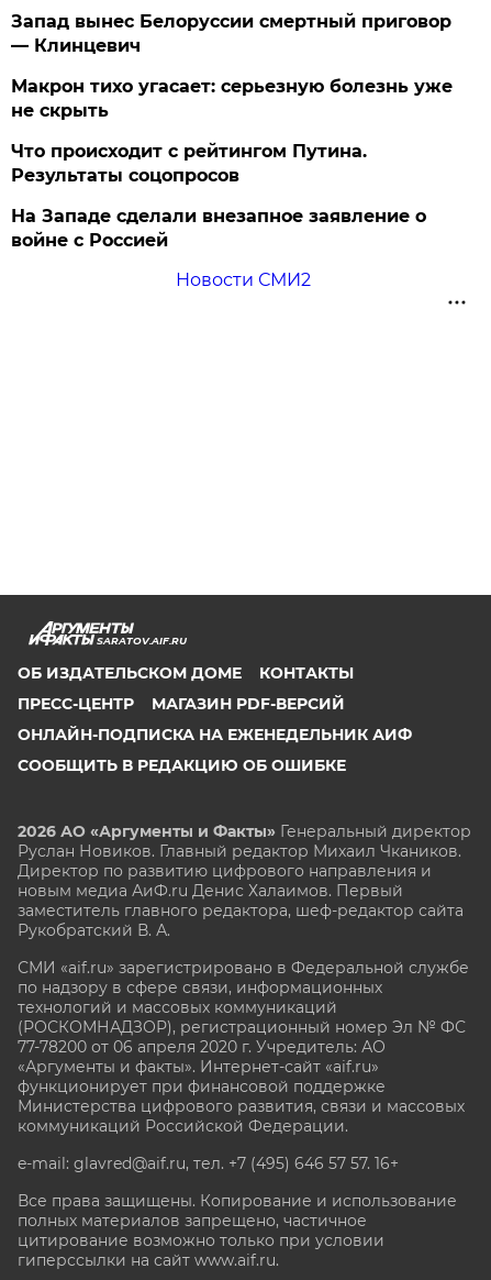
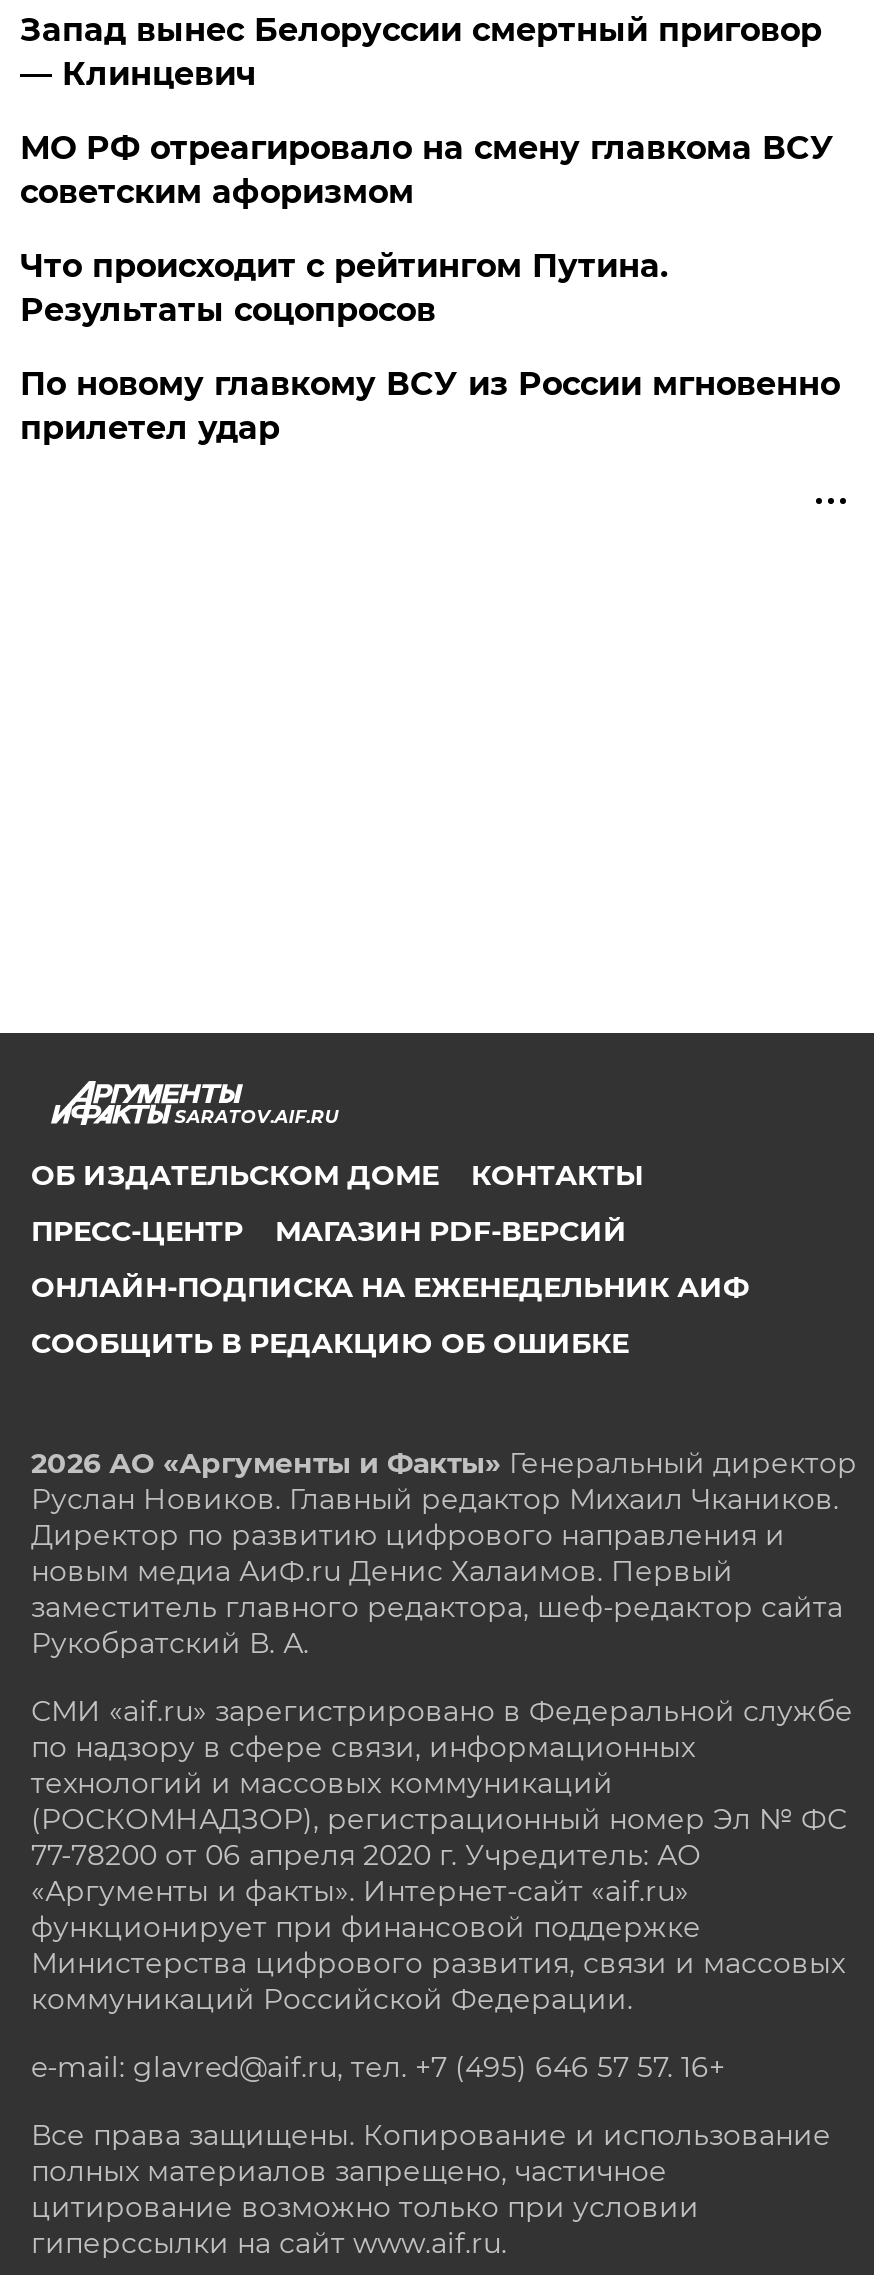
- Макрон тихо угасает: серьезную болезнь уже
- не скрыть
+ МО РФ отреагировало на смену главкома ВСУ
+ советским афоризмом

- На Западе сделали внезапное заявление о
- войне с Россией
- Новости СМИ2
+ По новому главкому ВСУ из России мгновенно
+ прилетел удар
